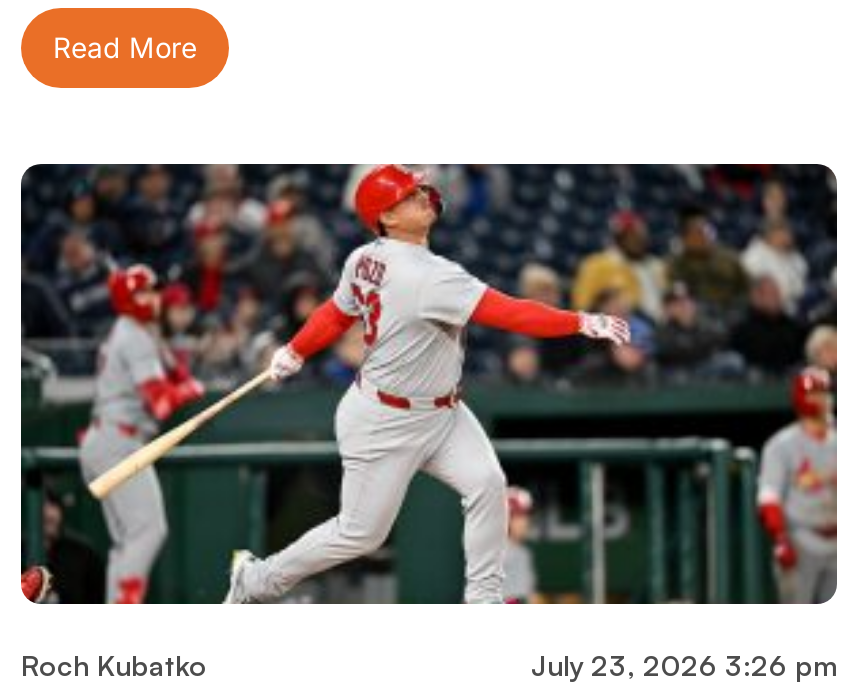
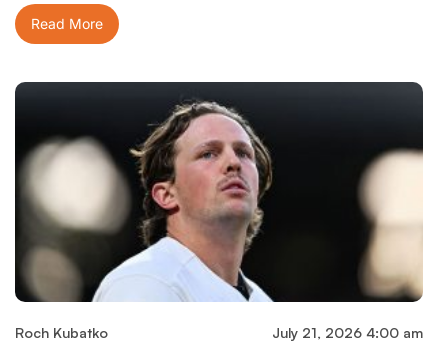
- [image]
- July 23, 2026 3:26 pm
+ [image]
+ July 21, 2026 4:00 am
